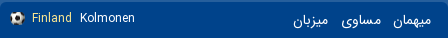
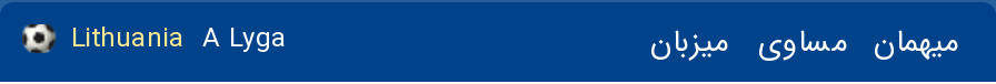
- Finland Kolmonen
+ Lithuania A Lyga
